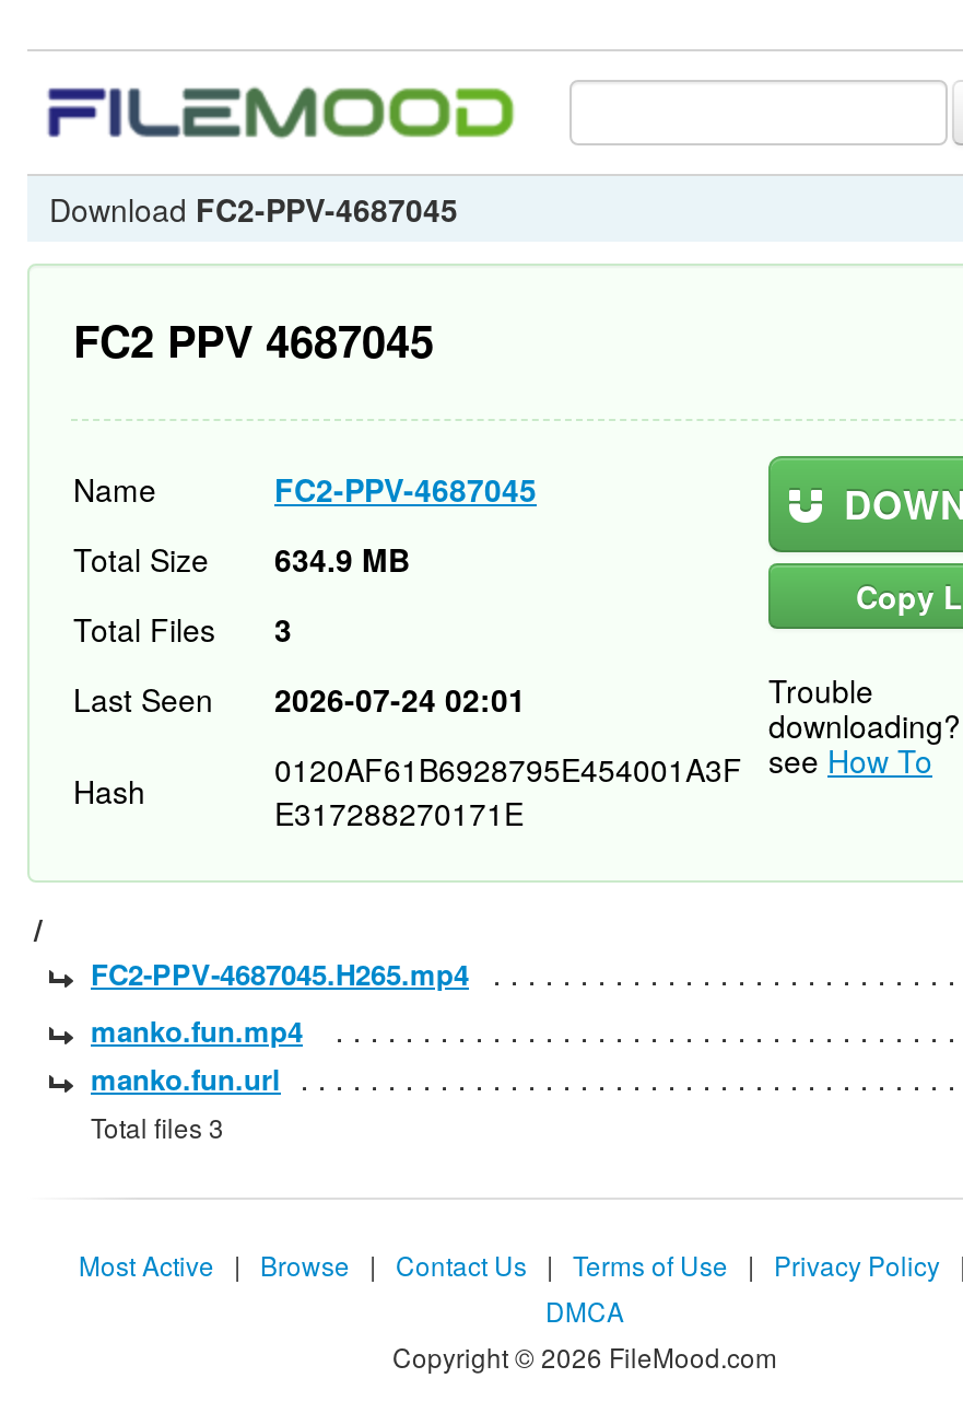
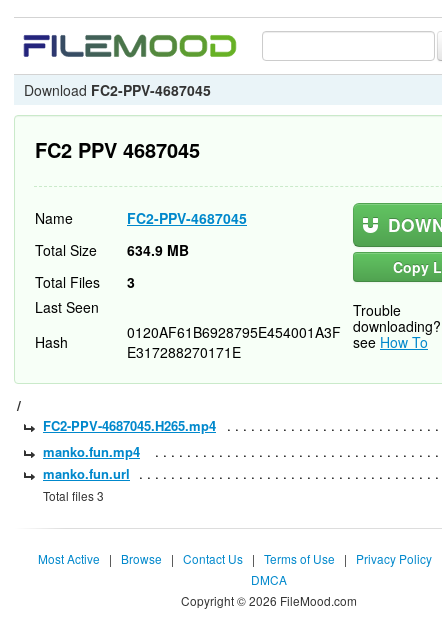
- 2026-07-24 02:01
